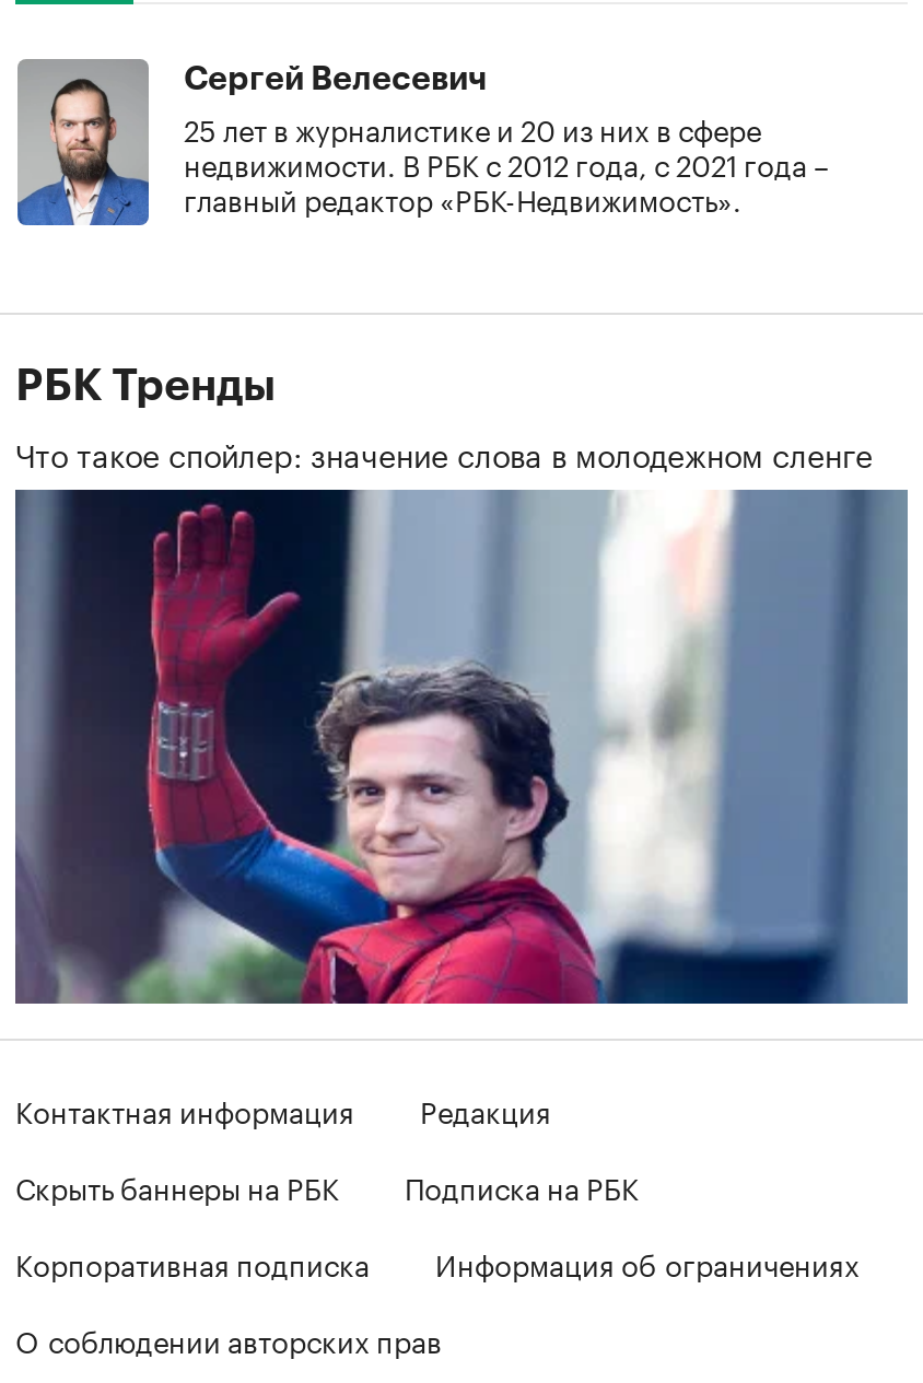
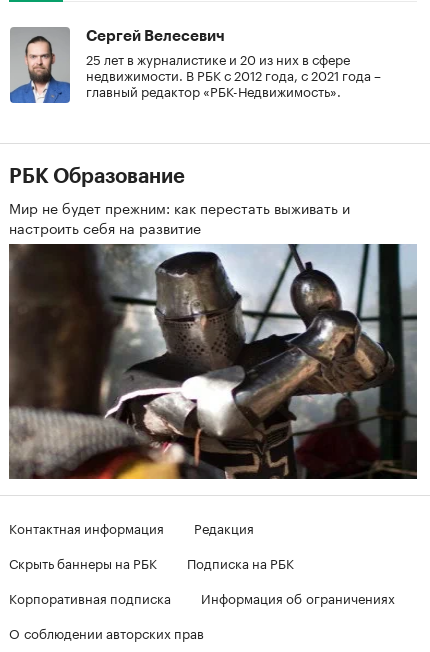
- РБК Тренды
- Что такое спойлер: значение слова в молодежном сленге
+ РБК Образование
+ Мир не будет прежним: как перестать выживать и
+ настроить себя на развитие

- [image]
+ [image]
